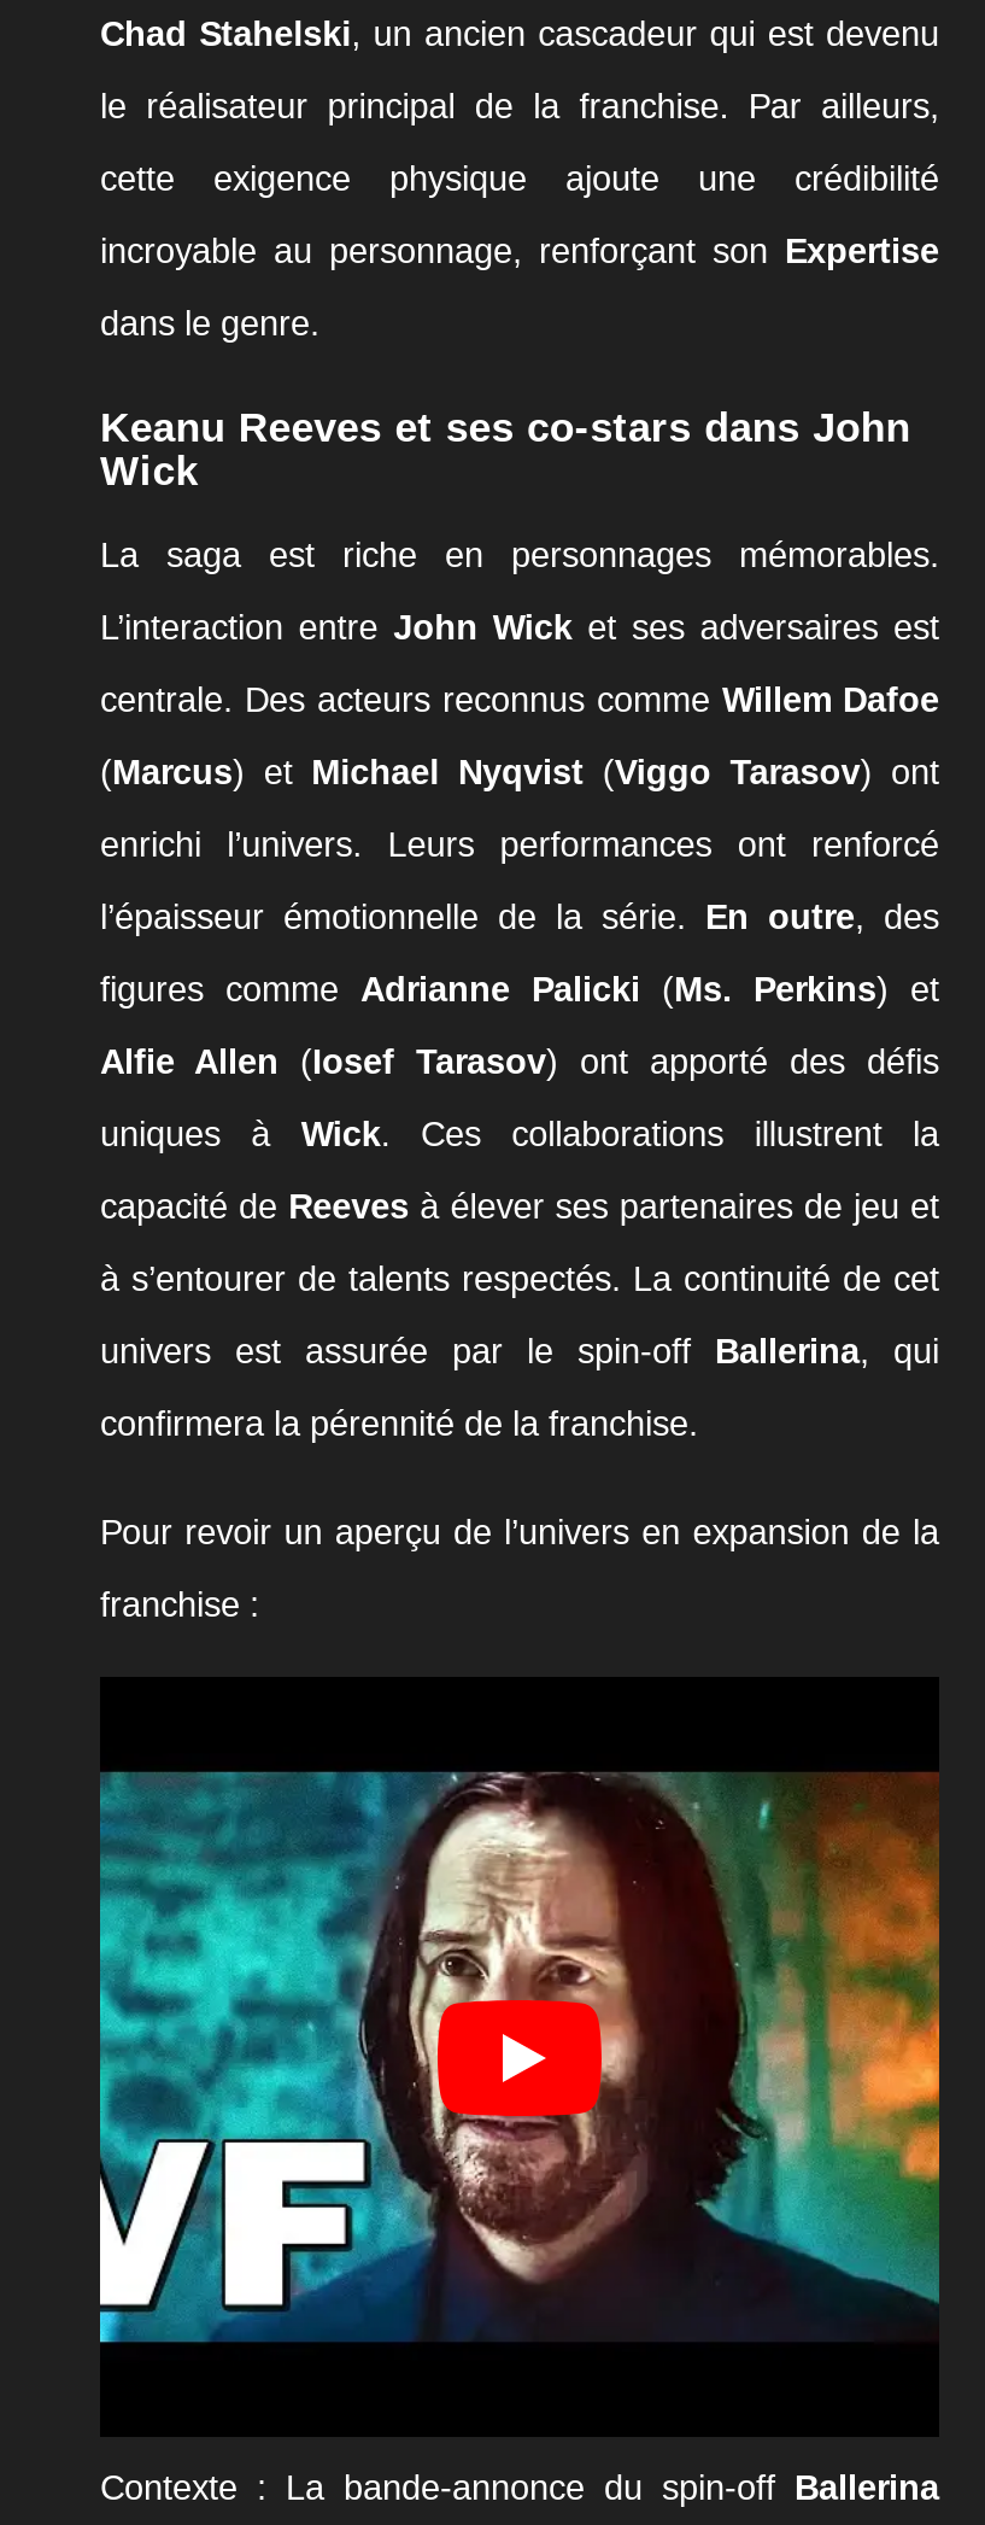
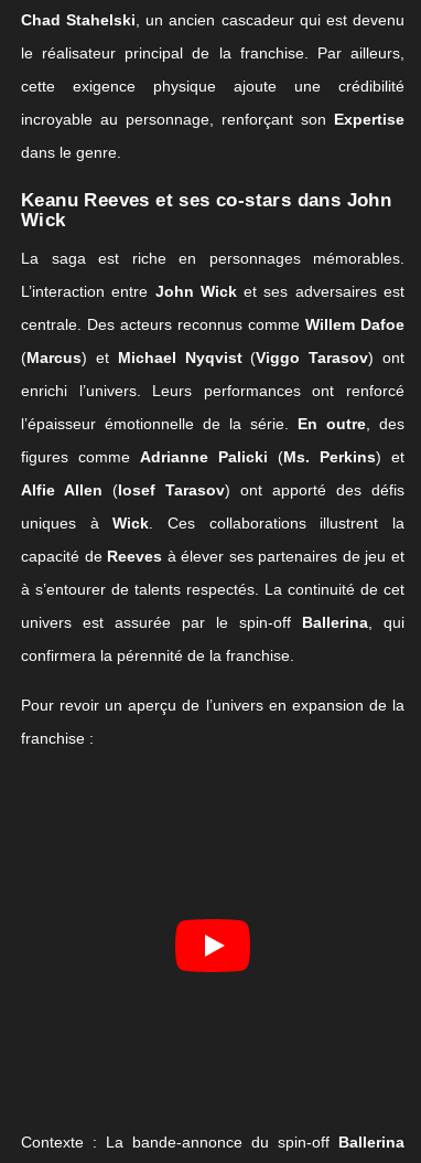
- [image]
